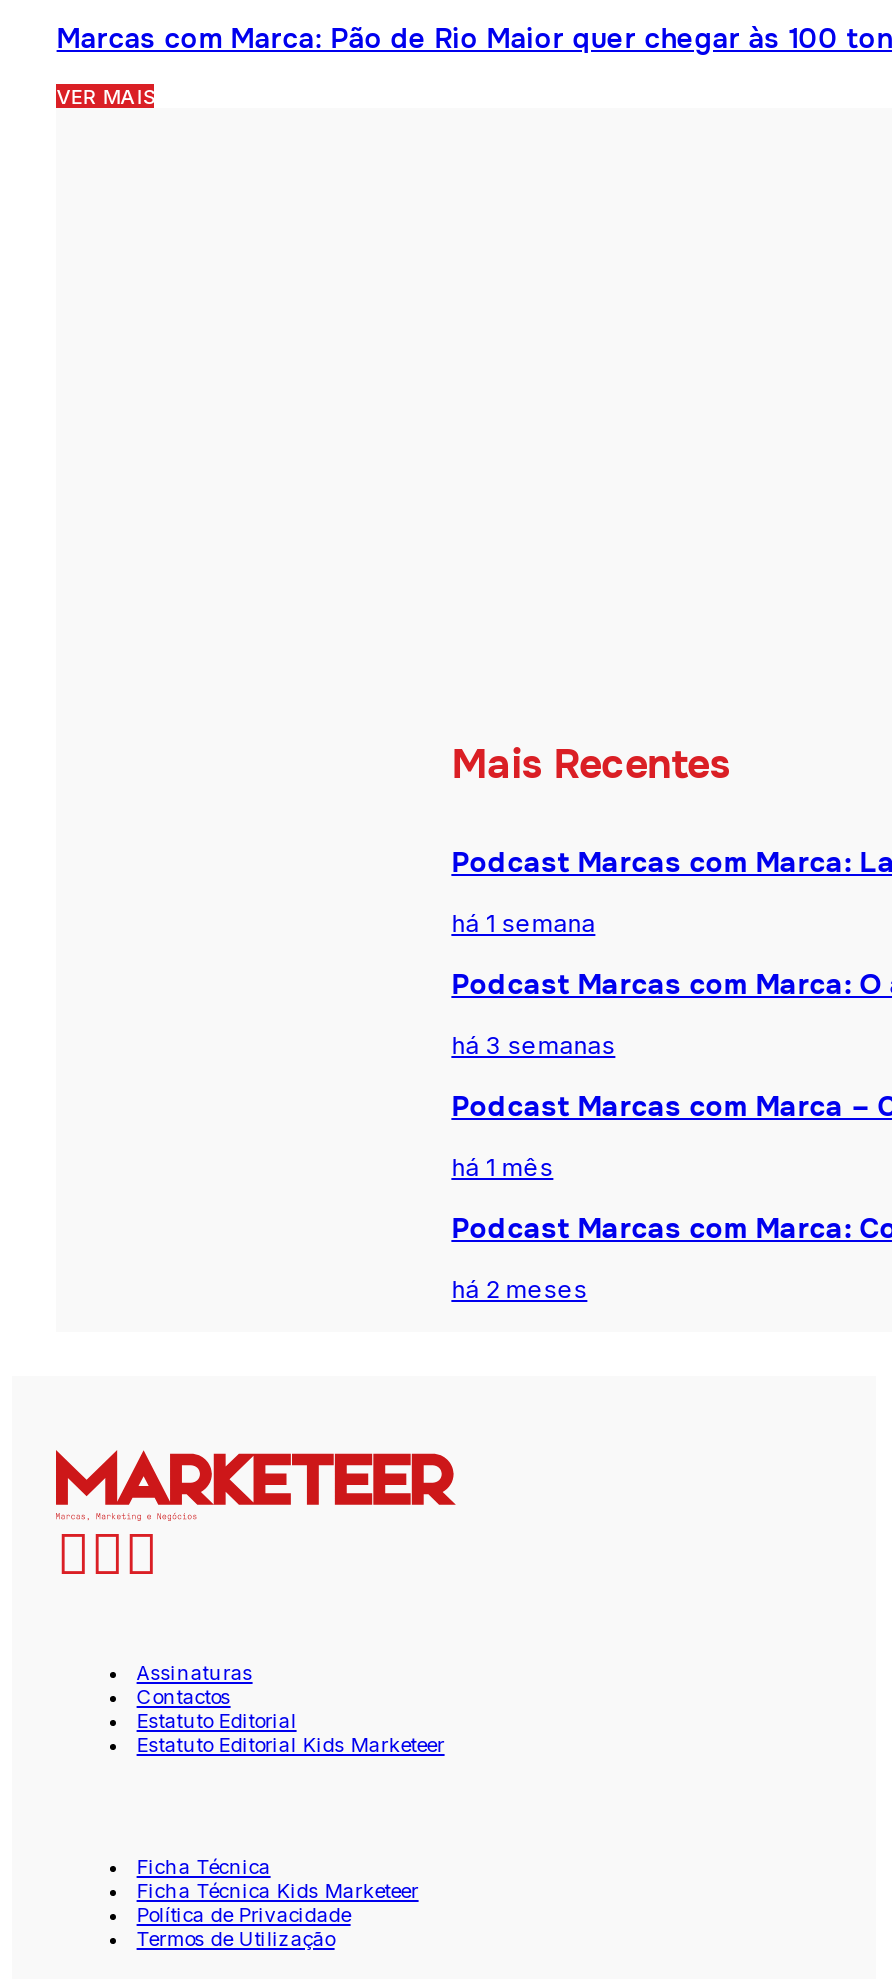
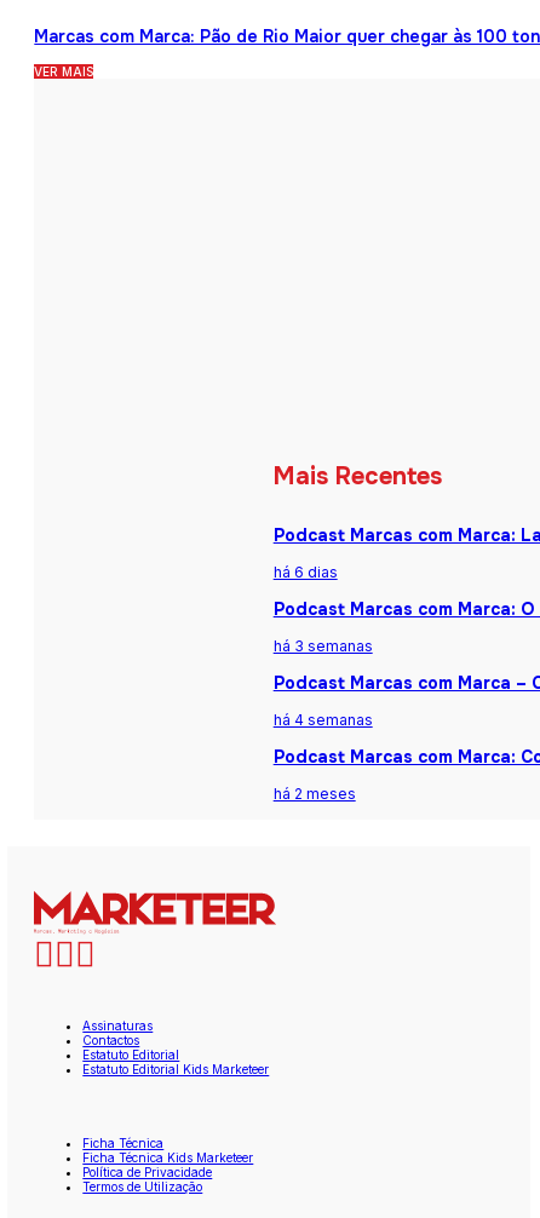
- há 1 semana
+ há 6 dias

- há 1 mês
+ há 4 semanas
